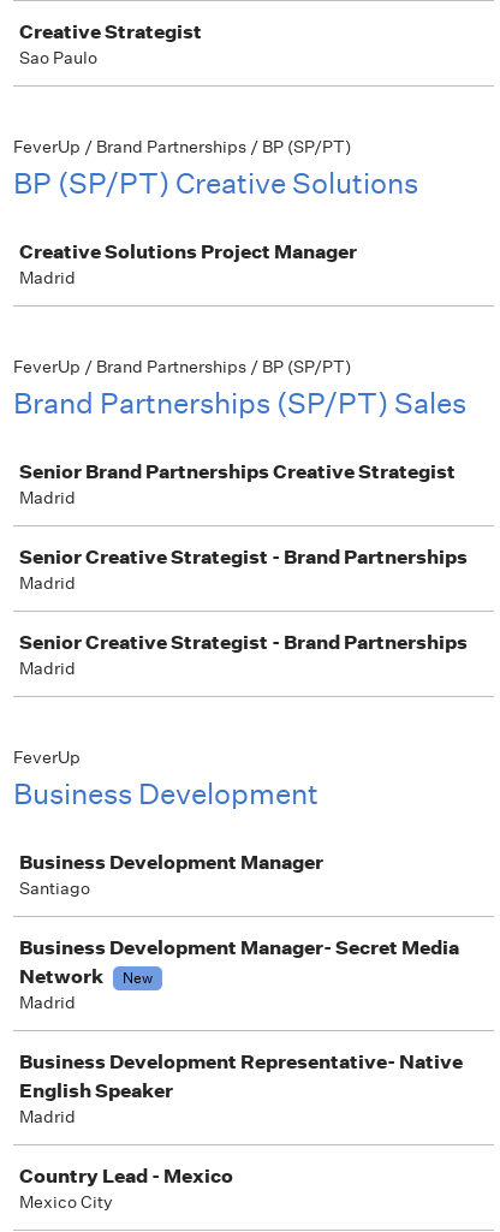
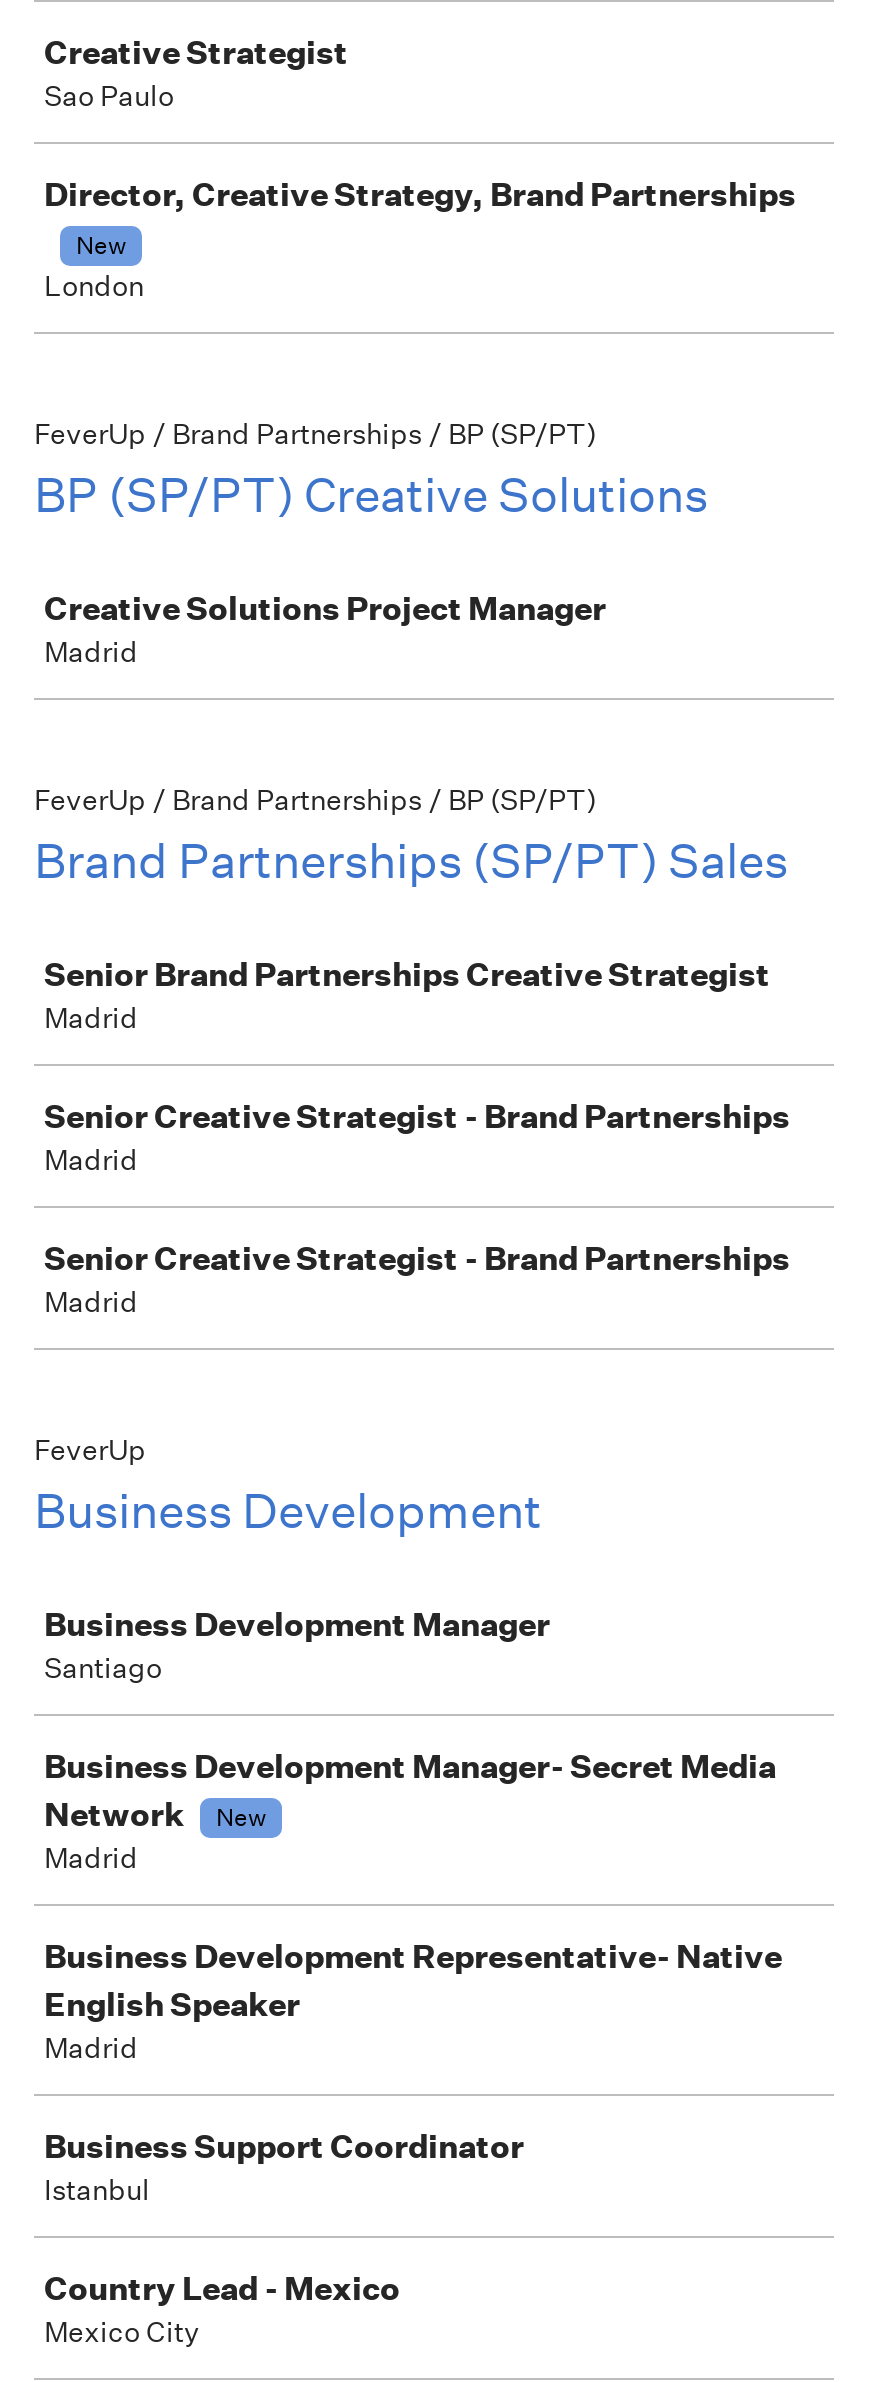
+ Director, Creative Strategy, Brand Partnerships
+ New
+ London

+ Business Support Coordinator
+ Istanbul
